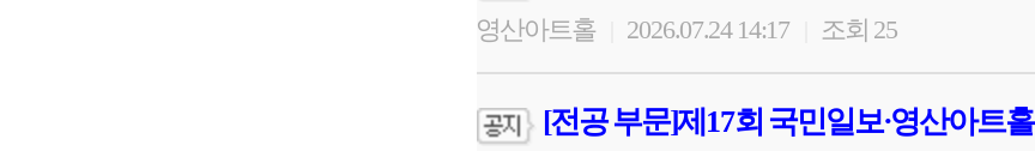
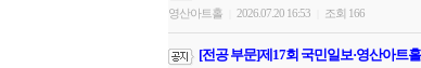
- 2026.07.24 14:17
+ 2026.07.20 16:53

- 조회 25
+ 조회 166
